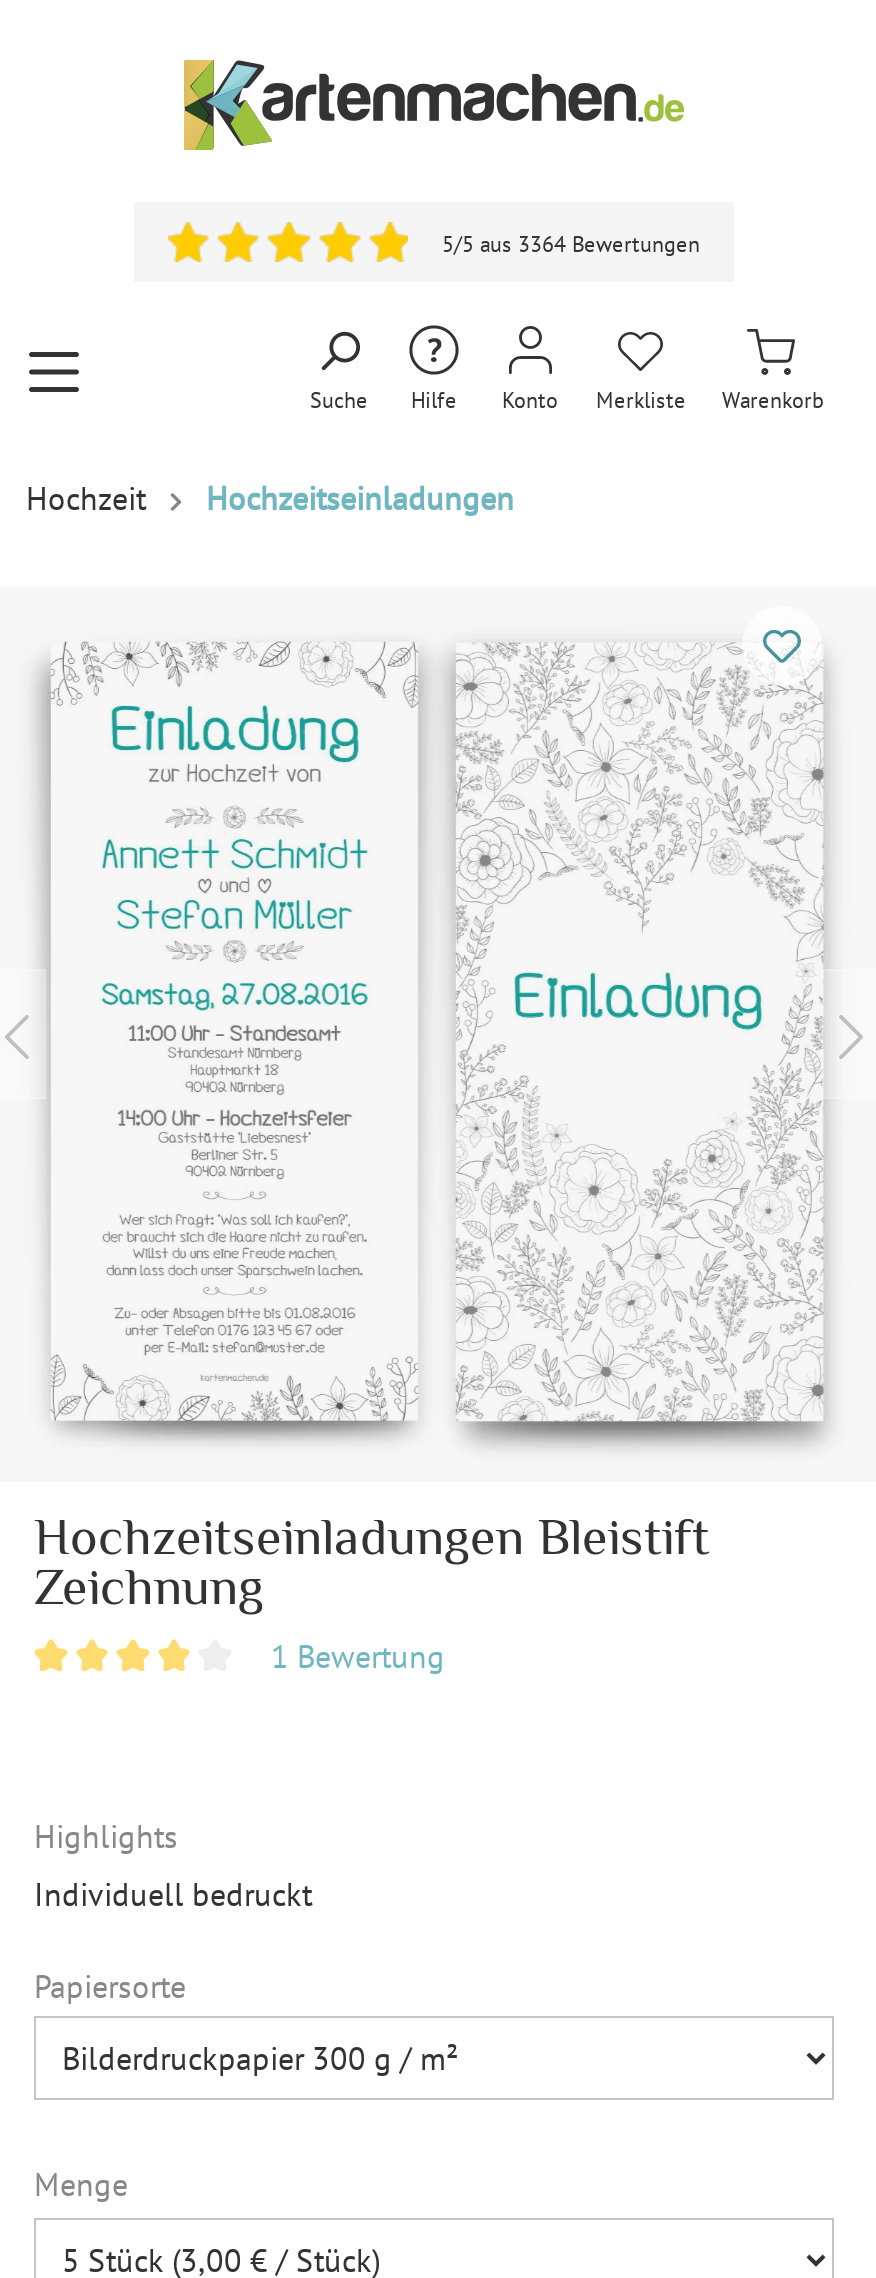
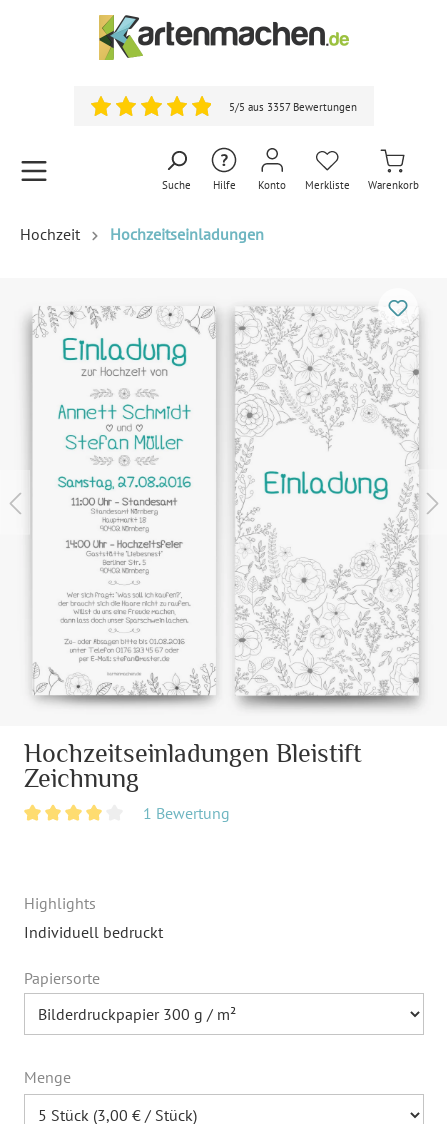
- 5/5 aus 3364 Bewertungen
+ 5/5 aus 3357 Bewertungen
